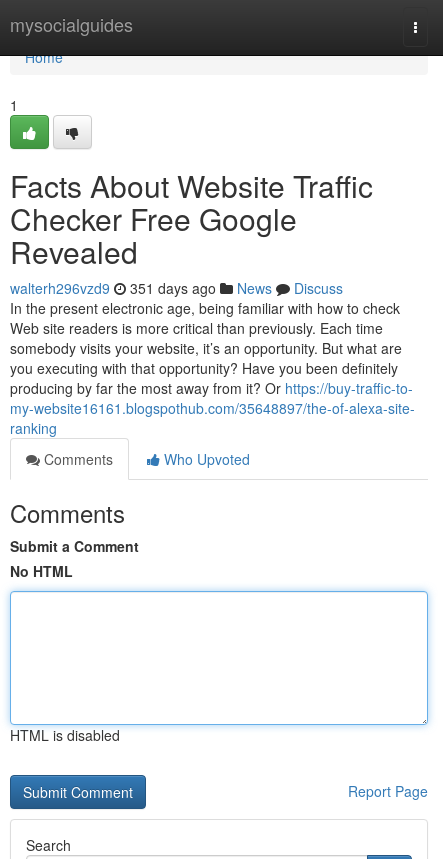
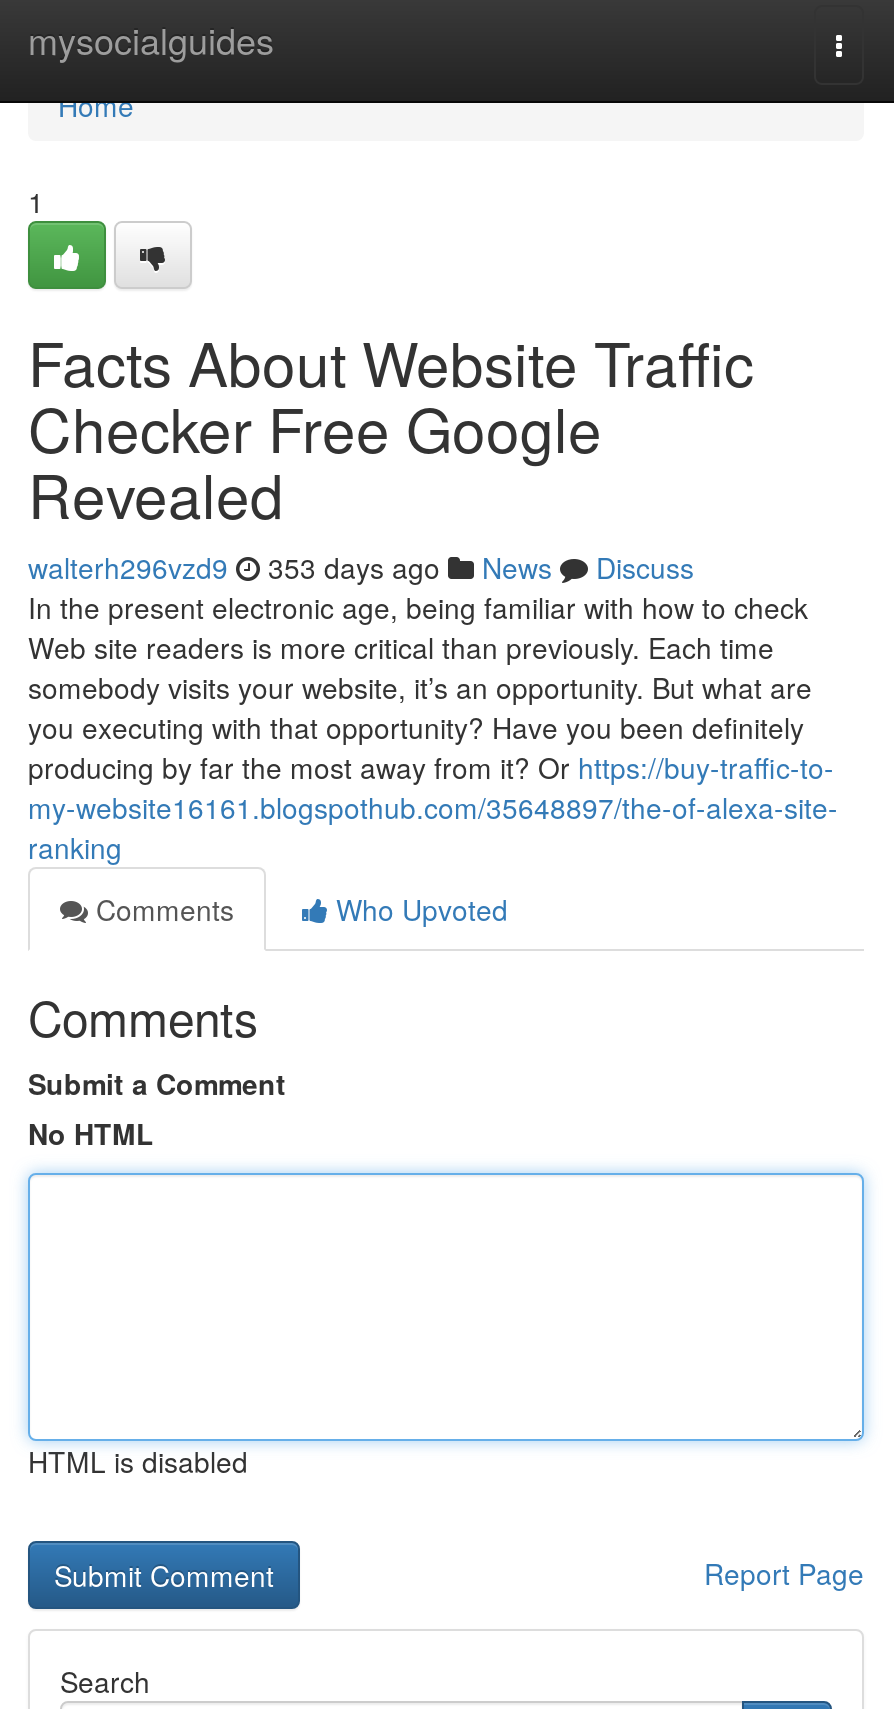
- walterh296vzd9 351 days ago News Discuss
+ walterh296vzd9 353 days ago News Discuss
